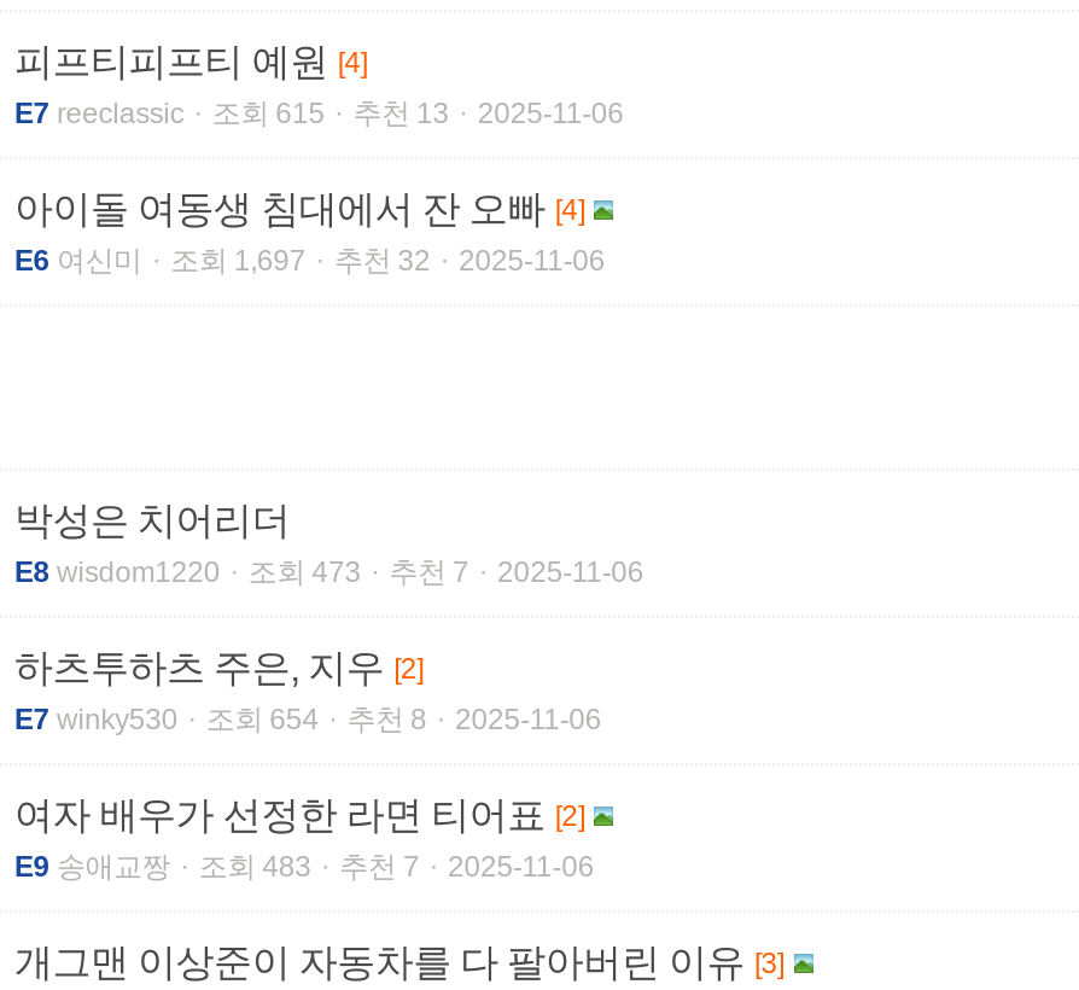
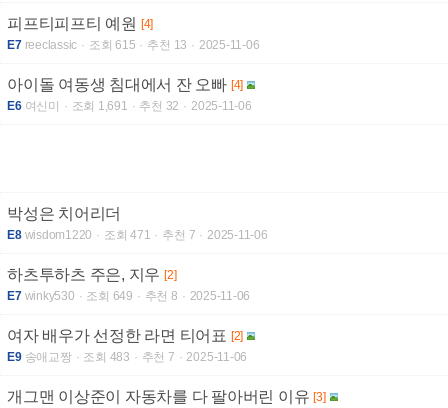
- 조회 1,697
+ 조회 1,691

- E8 wisdom1220 조회 473 추천 7 2025-11-06
+ E8 wisdom1220 조회 471 추천 7 2025-11-06

- E7 winky530 조회 654 추천 8 2025-11-06
+ E7 winky530 조회 649 추천 8 2025-11-06
